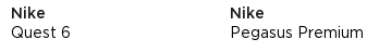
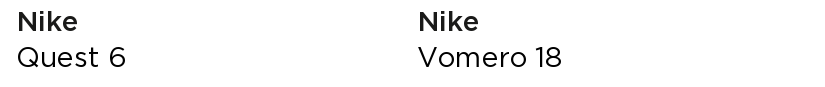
- Pegasus Premium
+ Vomero 18
